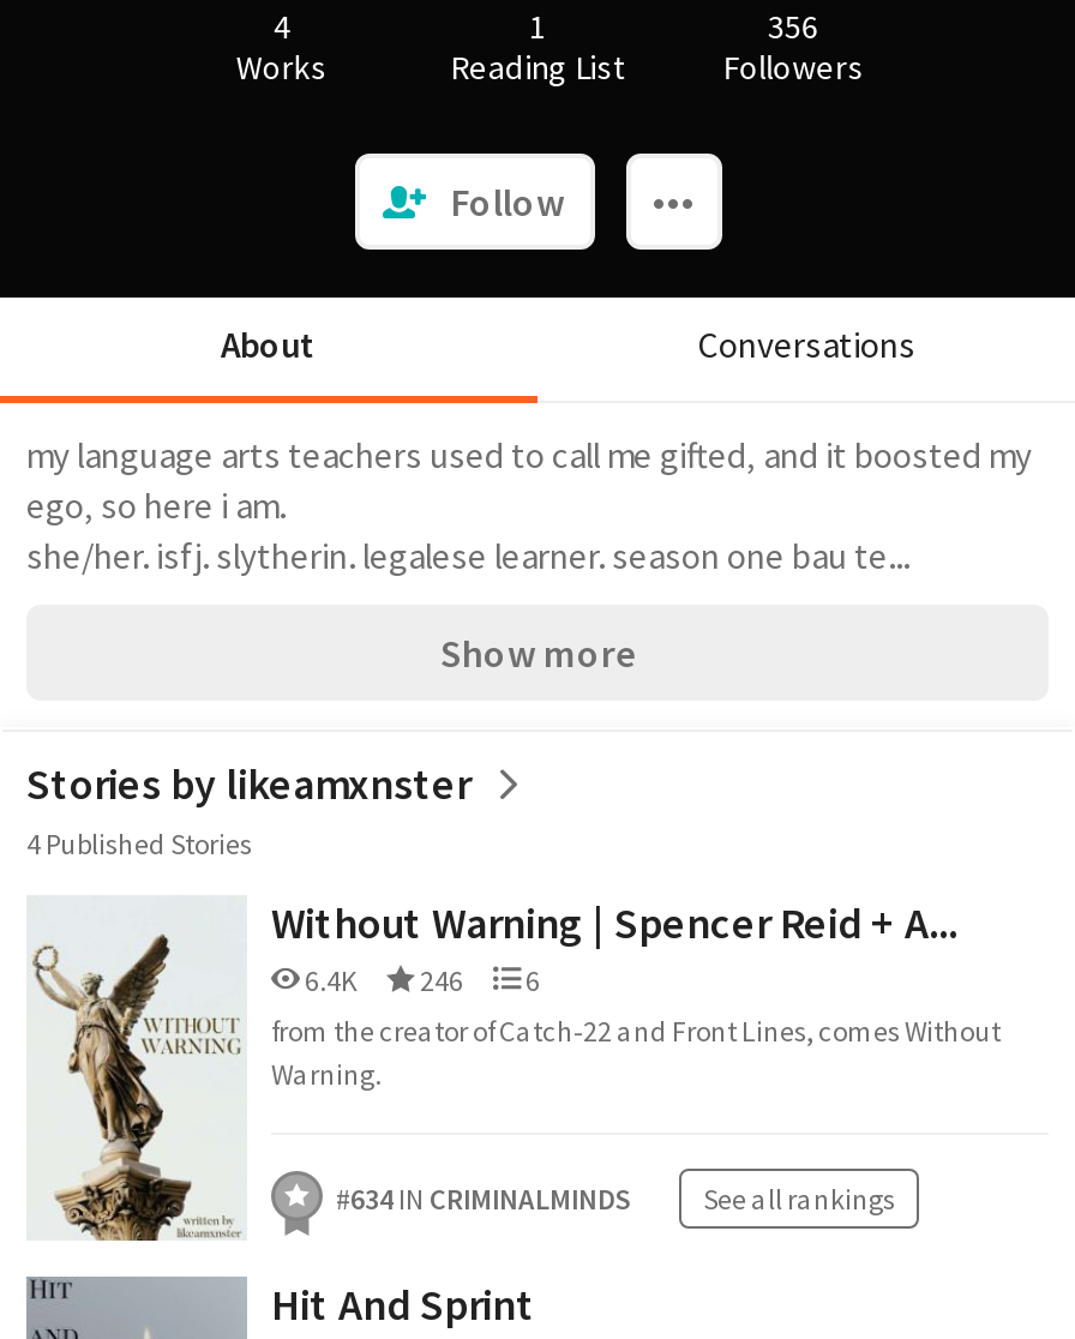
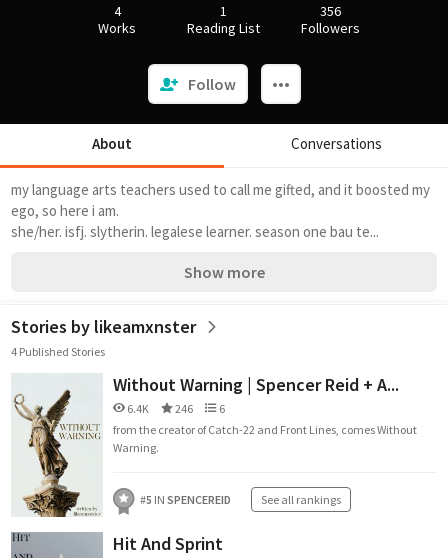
- #634 IN CRIMINALMINDS
+ #5 IN SPENCEREID
